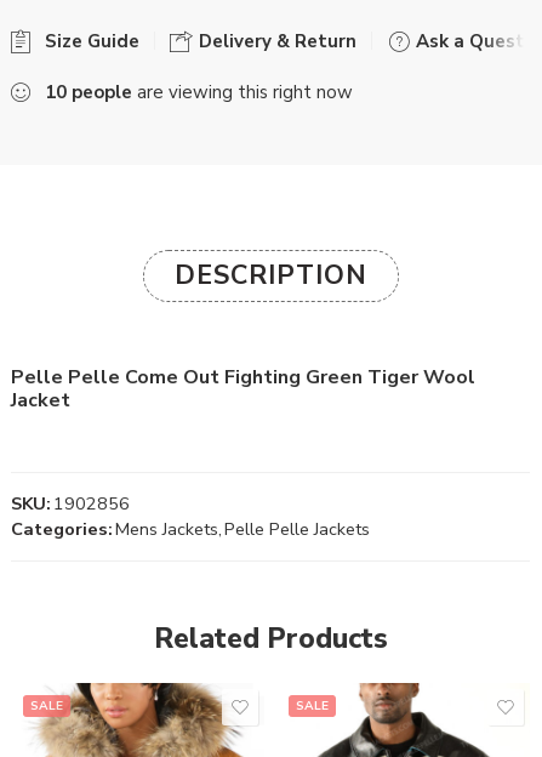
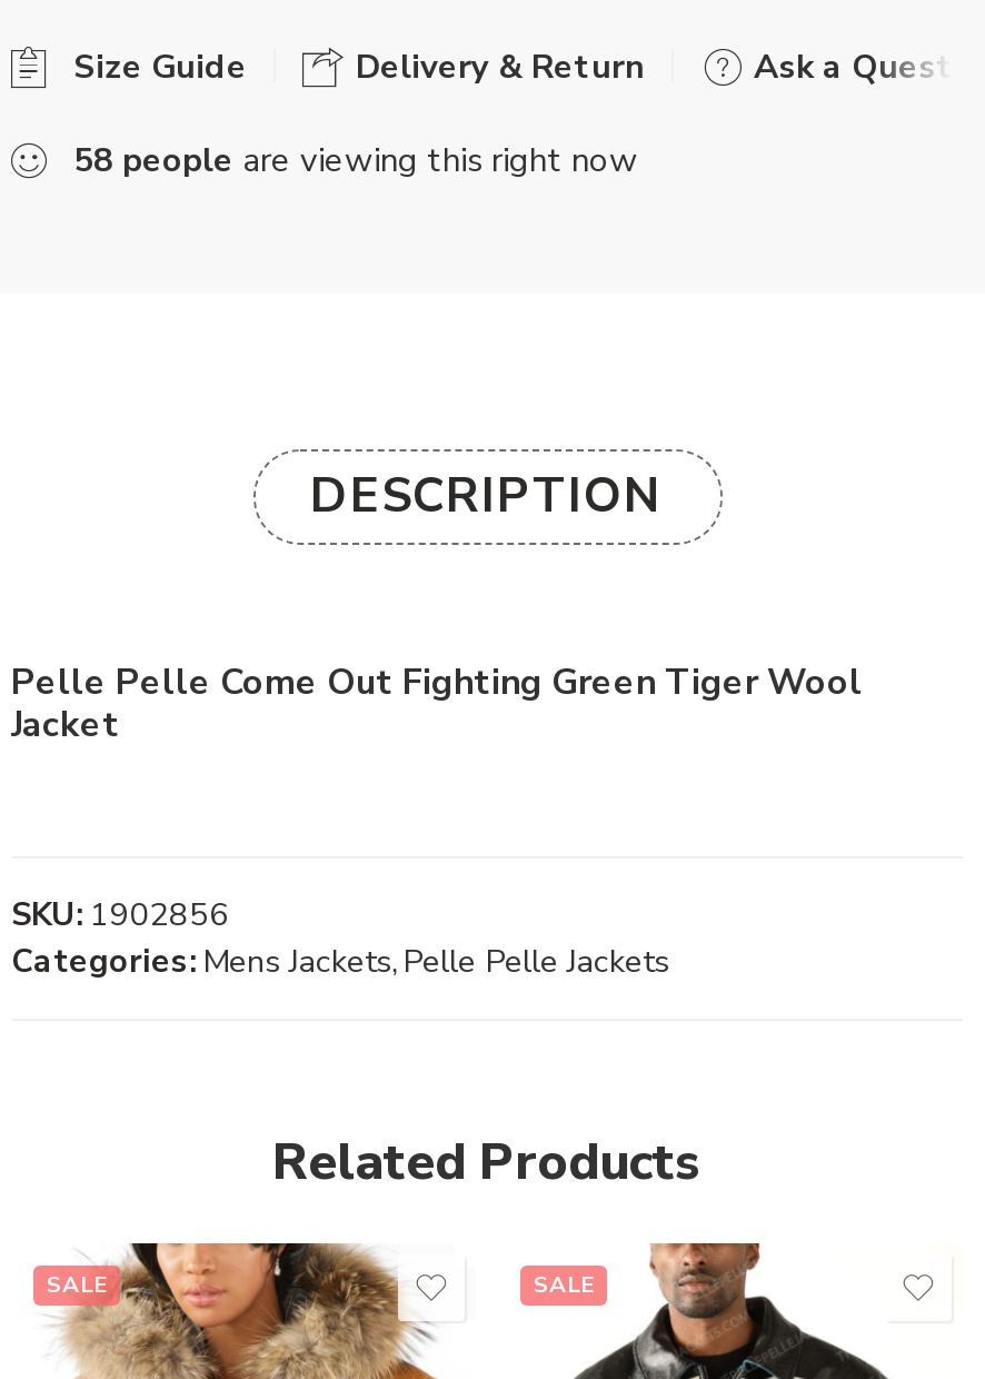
- 10 people are viewing this right now
+ 58 people are viewing this right now
